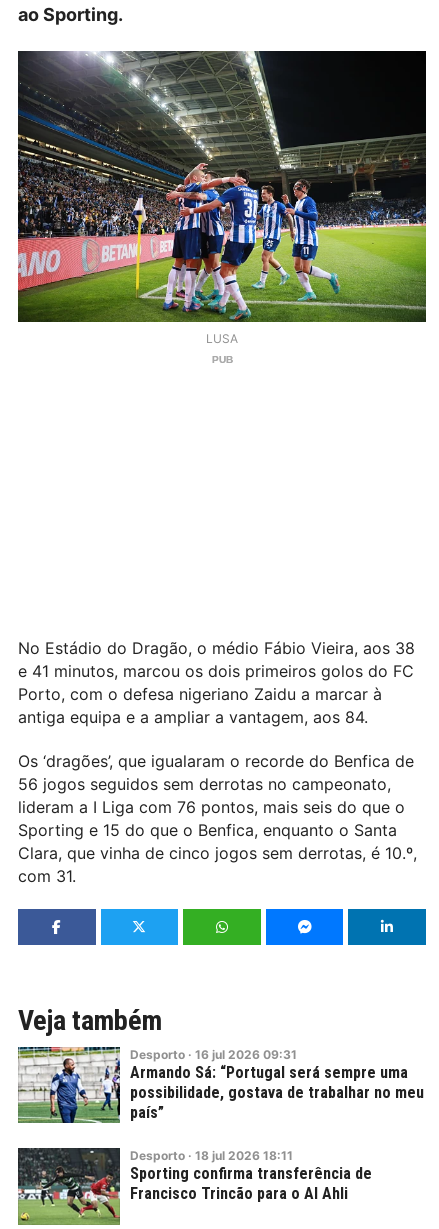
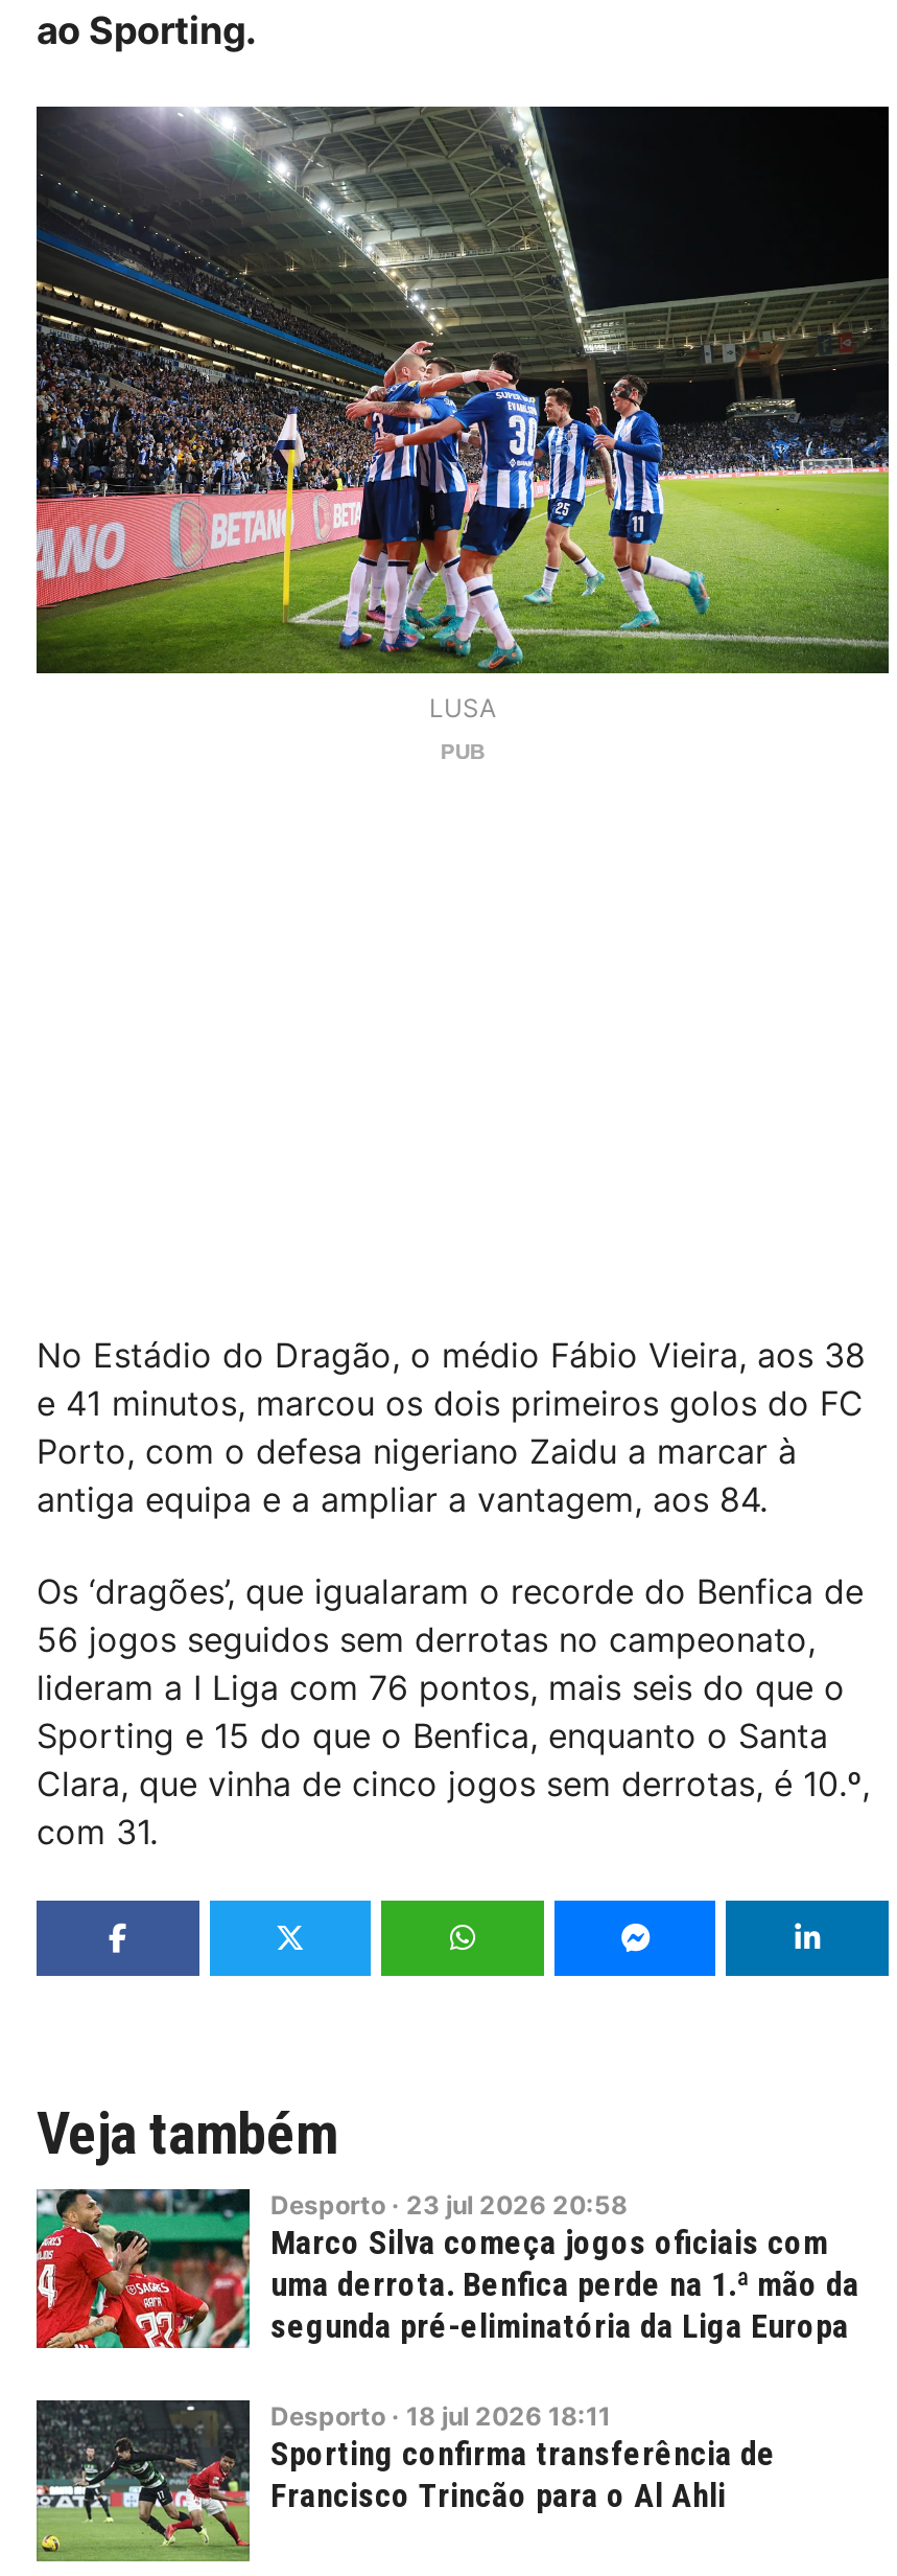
- [image]
- Desporto · 16 jul 2026 09:31
- Armando Sá: “Portugal será sempre uma
- possibilidade, gostava de trabalhar no meu
- país”
+ [image]
+ Desporto · 23 jul 2026 20:58
+ Marco Silva começa jogos oficiais com
+ uma derrota. Benfica perde na 1.ª mão da
+ segunda pré-eliminatória da Liga Europa
